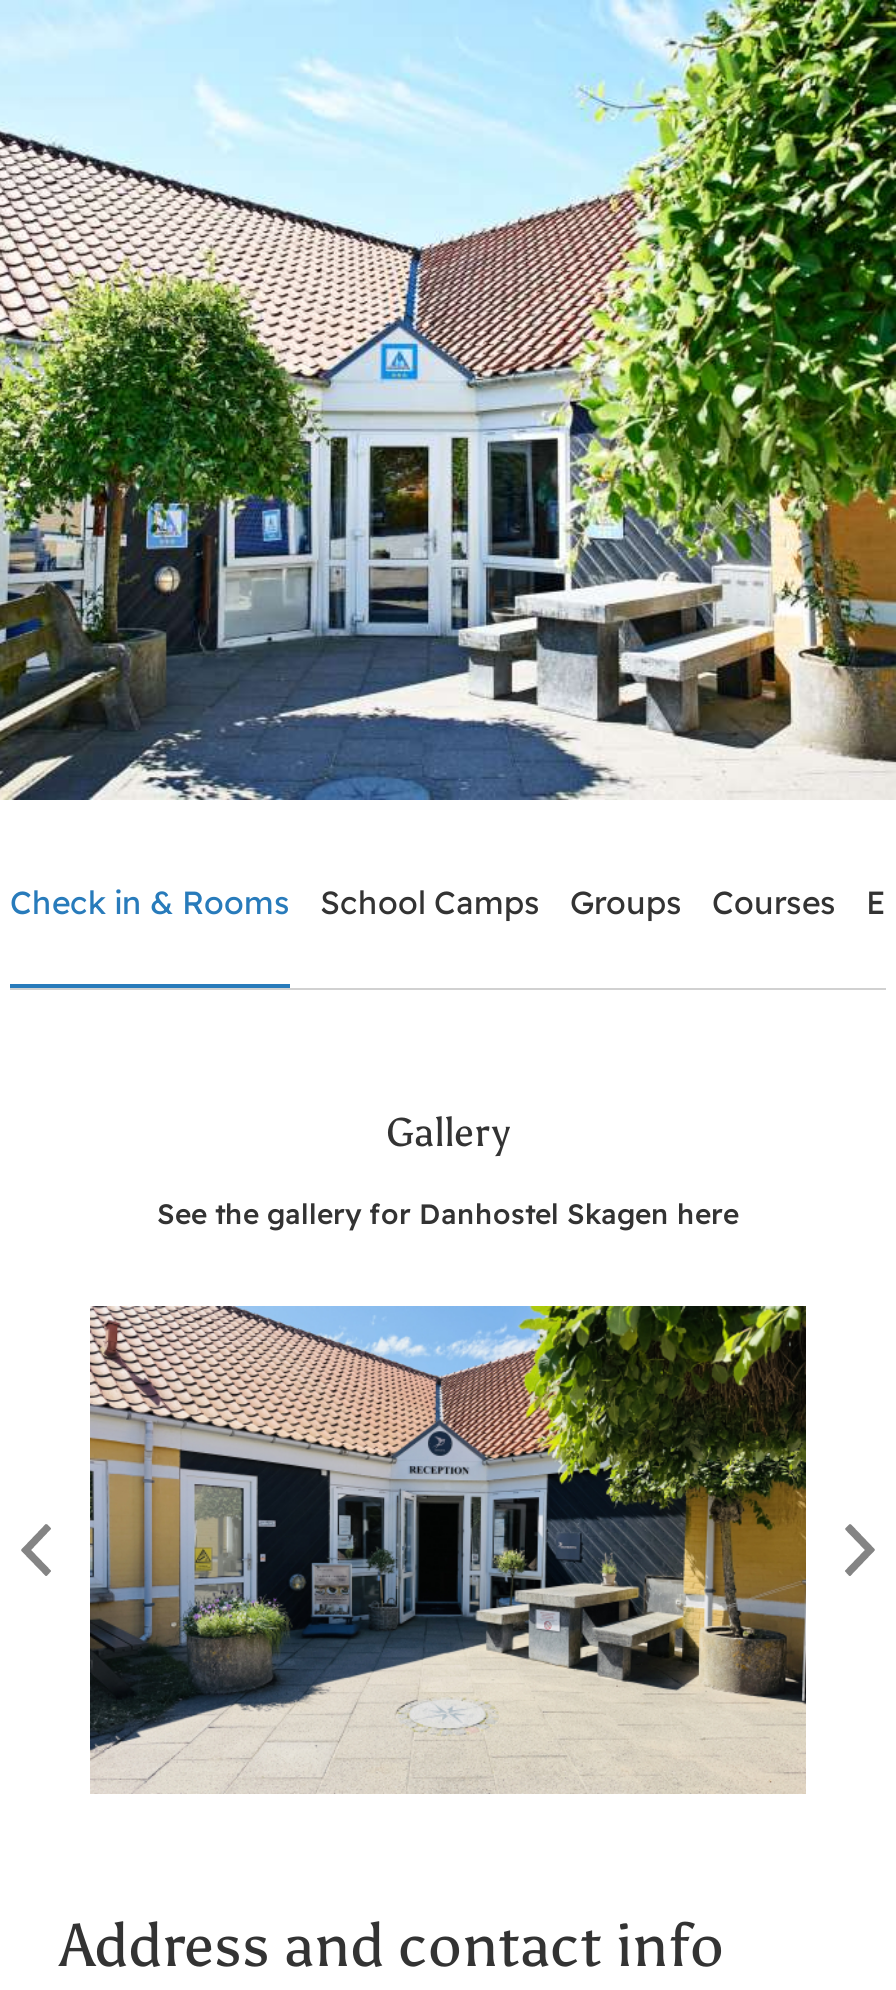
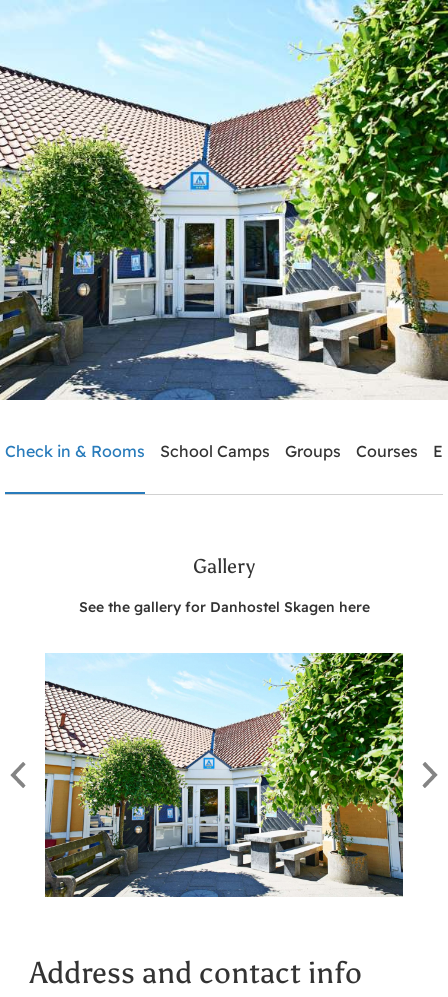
- [image]
+ [image]
